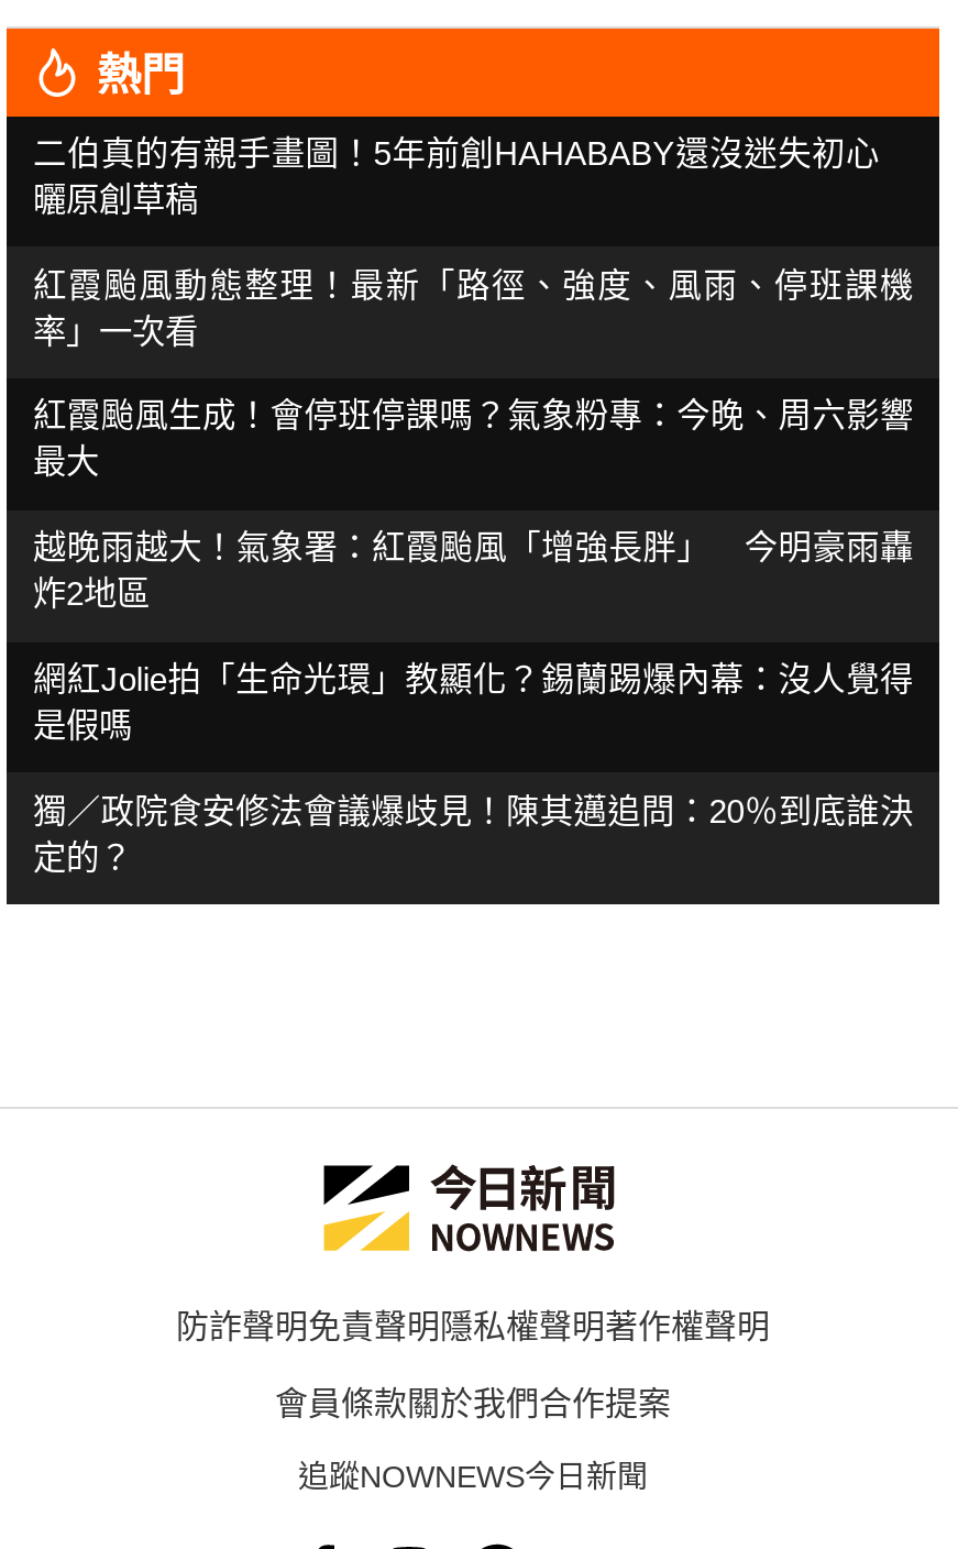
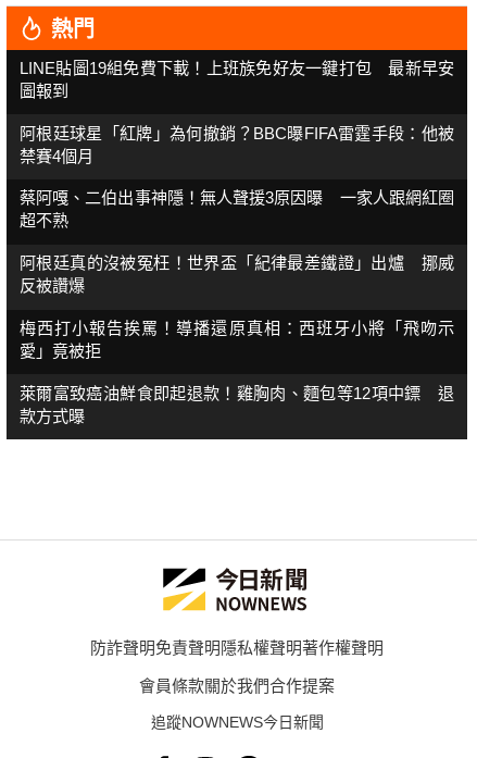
- 二伯真的有親手畫圖！5年前創HAHABABY還沒迷失初心
- 曬原創草稿
+ LINE貼圖19組免費下載！上班族免好友一鍵打包 最新早安
+ 圖報到

- 紅霞颱風動態整理！最新「路徑、強度、風雨、停班課機
- 率」一次看
+ 阿根廷球星「紅牌」為何撤銷？BBC曝FIFA雷霆手段：他被
+ 禁賽4個月

- 紅霞颱風生成！會停班停課嗎？氣象粉專：今晚、周六影響
- 最大
+ 蔡阿嘎、二伯出事神隱！無人聲援3原因曝 一家人跟網紅圈
+ 超不熟

- 越晚雨越大！氣象署：紅霞颱風「增強長胖」 今明豪雨轟
- 炸2地區
+ 阿根廷真的沒被冤枉！世界盃「紀律最差鐵證」出爐 挪威
+ 反被讚爆

- 網紅Jolie拍「生命光環」教顯化？錫蘭踢爆內幕：沒人覺得
- 是假嗎
+ 梅西打小報告挨罵！導播還原真相：西班牙小將「飛吻示
+ 愛」竟被拒

- 獨／政院食安修法會議爆歧見！陳其邁追問：20％到底誰決
- 定的？
+ 萊爾富致癌油鮮食即起退款！雞胸肉、麵包等12項中鏢 退
+ 款方式曝
